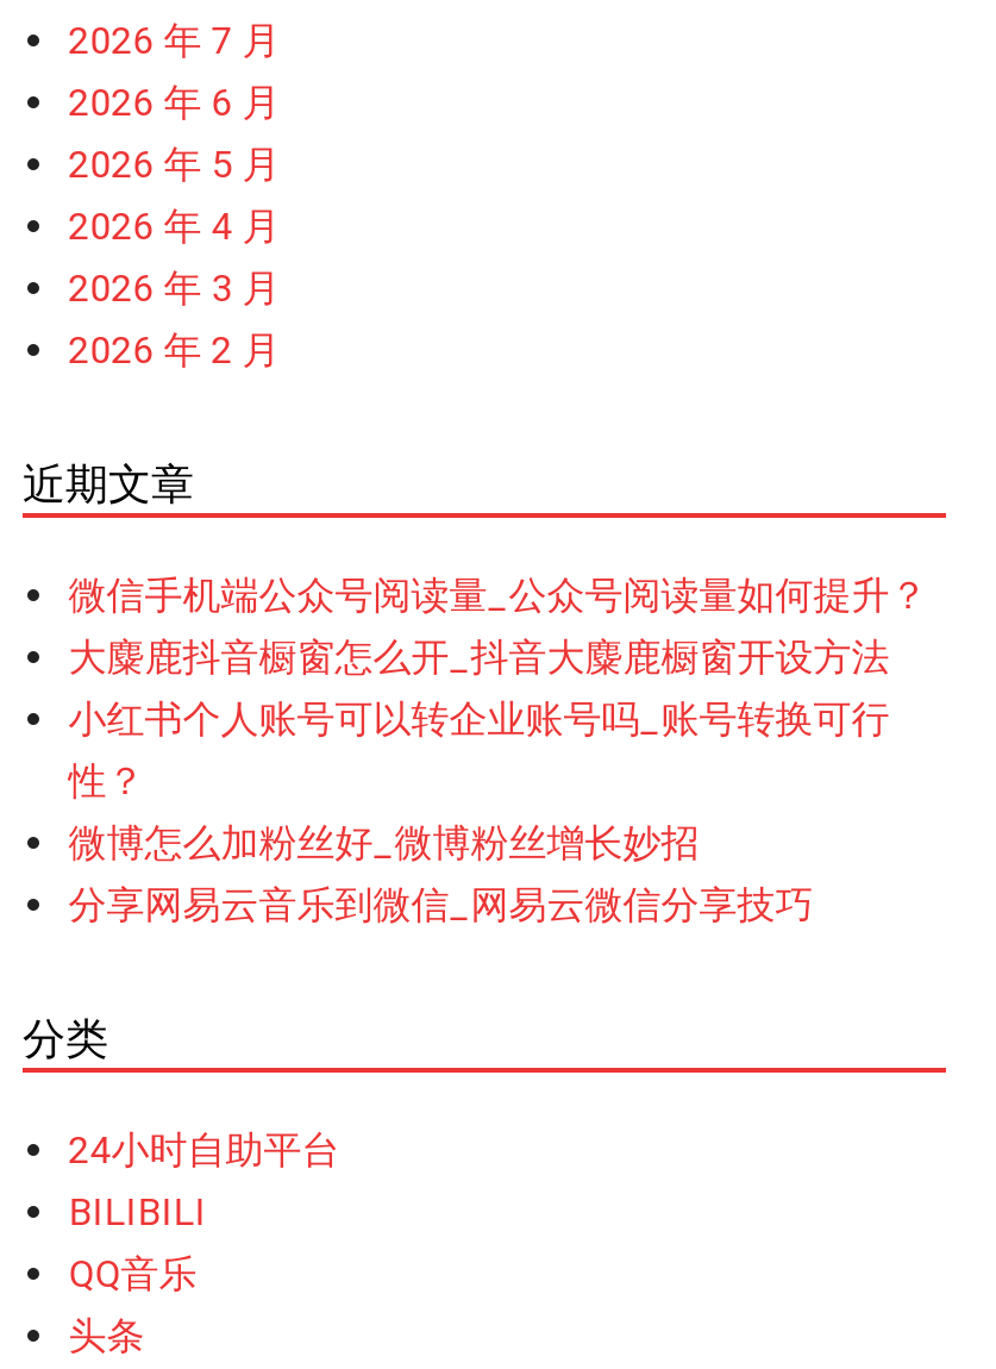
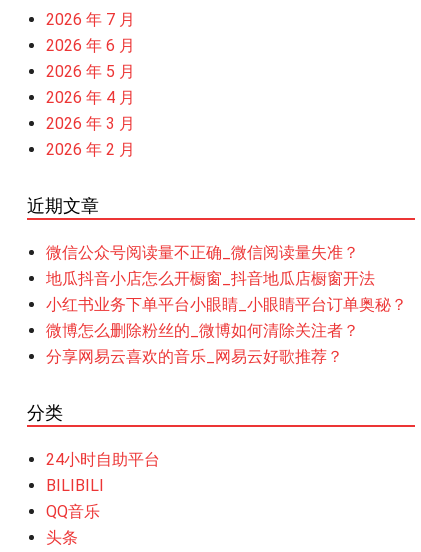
- 微信手机端公众号阅读量_公众号阅读量如何提升？
- 大麋鹿抖音橱窗怎么开_抖音大麋鹿橱窗开设方法
- 小红书个人账号可以转企业账号吗_账号转换可行
- 性？
- 微博怎么加粉丝好_微博粉丝增长妙招
- 分享网易云音乐到微信_网易云微信分享技巧
+ 微信公众号阅读量不正确_微信阅读量失准？
+ 地瓜抖音小店怎么开橱窗_抖音地瓜店橱窗开法
+ 小红书业务下单平台小眼睛_小眼睛平台订单奥秘？
+ 微博怎么删除粉丝的_微博如何清除关注者？
+ 分享网易云喜欢的音乐_网易云好歌推荐？
